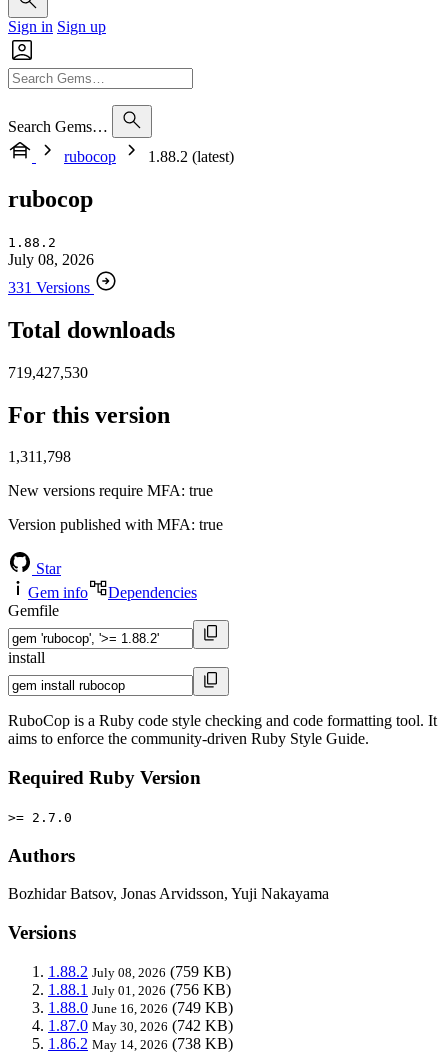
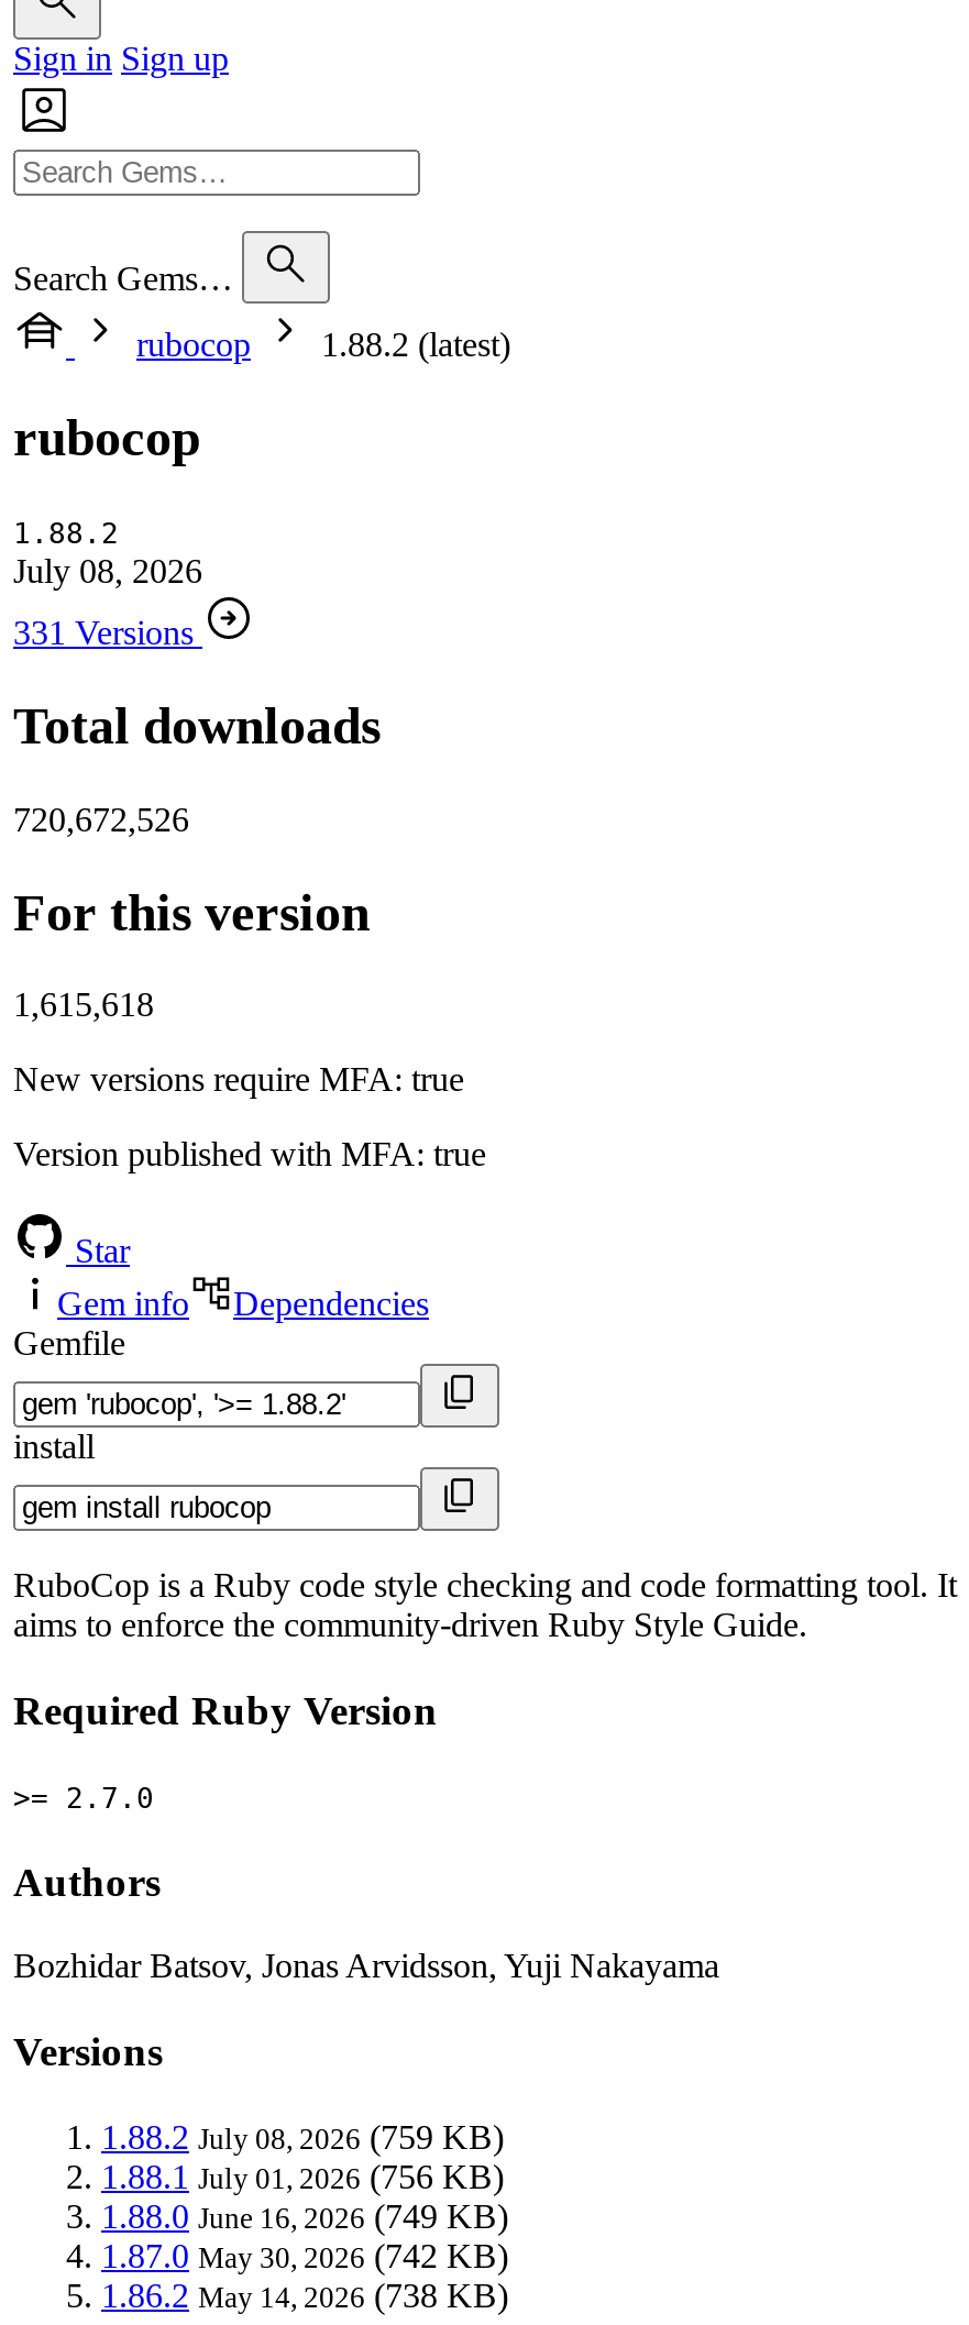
- 719,427,530
+ 720,672,526

- 1,311,798
+ 1,615,618
